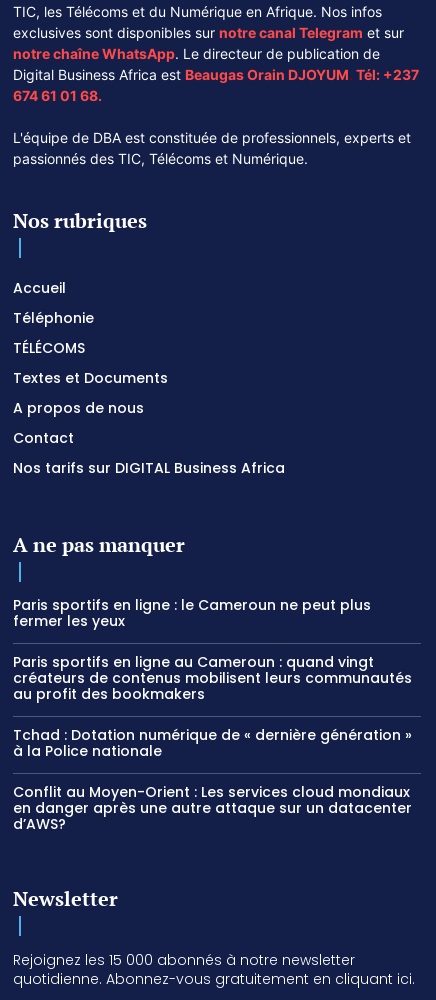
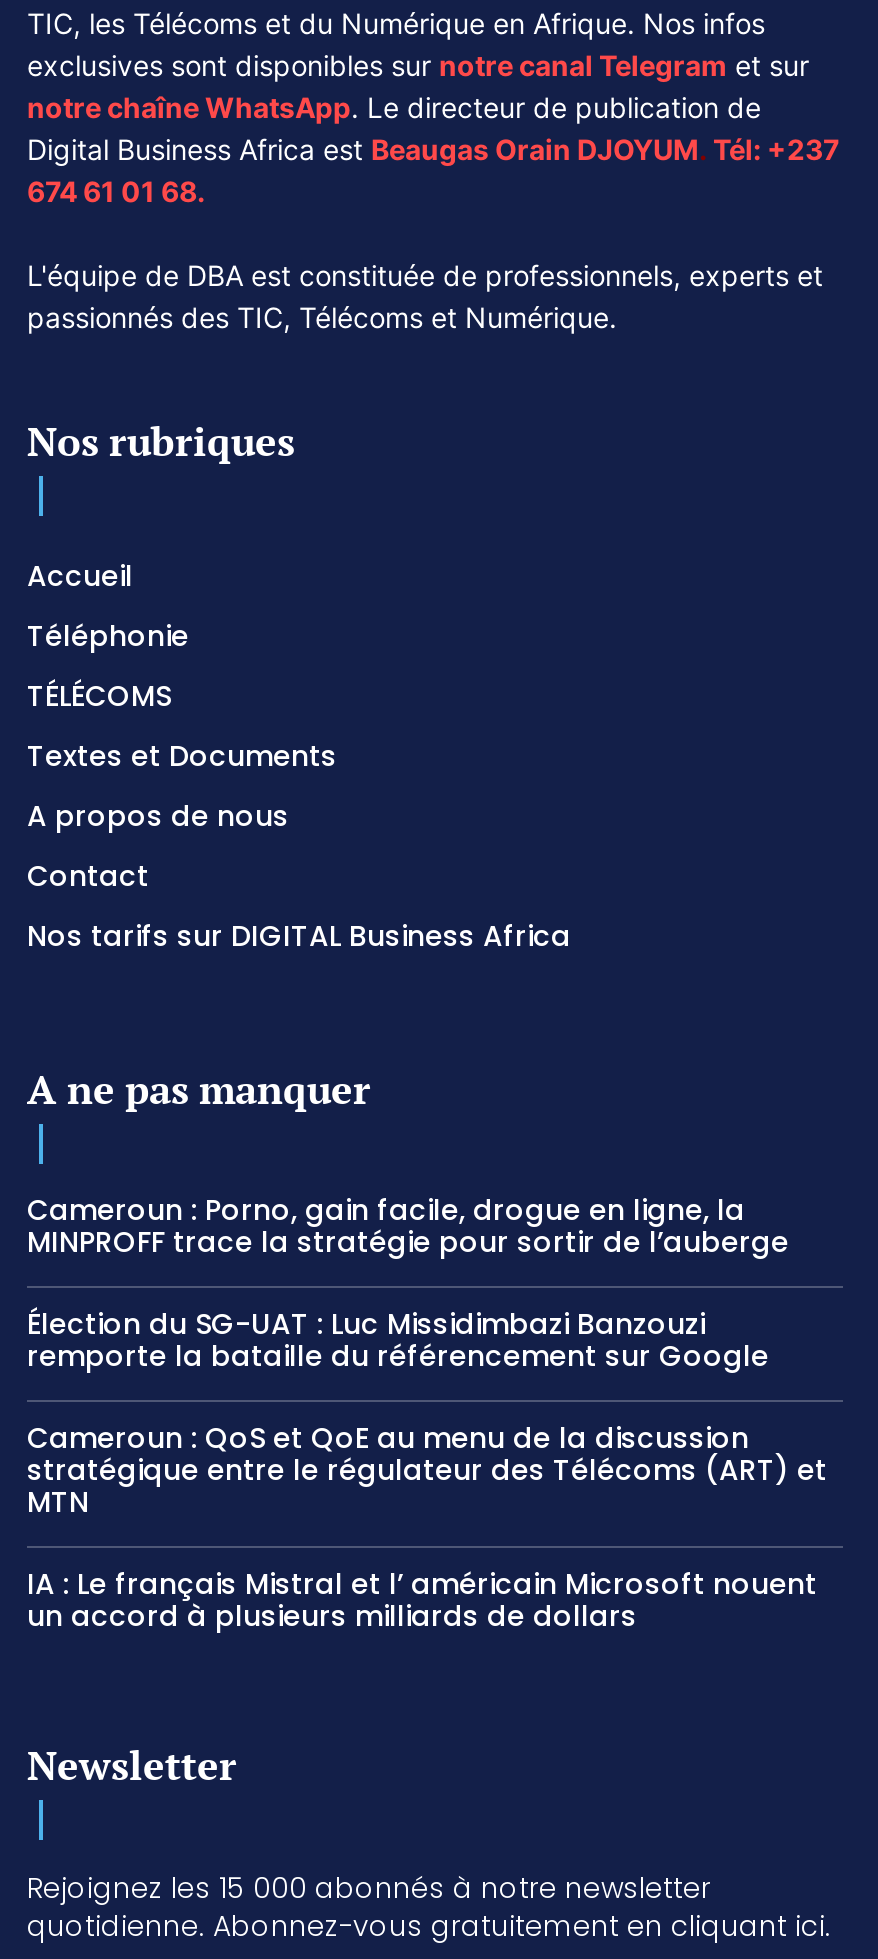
- Paris sportifs en ligne : le Cameroun ne peut plus
- fermer les yeux
+ Cameroun : Porno, gain facile, drogue en ligne, la
+ MINPROFF trace la stratégie pour sortir de l’auberge

- Paris sportifs en ligne au Cameroun : quand vingt
- créateurs de contenus mobilisent leurs communautés
- au profit des bookmakers
+ Élection du SG-UAT : Luc Missidimbazi Banzouzi
+ remporte la bataille du référencement sur Google

- Tchad : Dotation numérique de « dernière génération »
- à la Police nationale
+ Cameroun : QoS et QoE au menu de la discussion
+ stratégique entre le régulateur des Télécoms (ART) et
+ MTN

- Conflit au Moyen-Orient : Les services cloud mondiaux
- en danger après une autre attaque sur un datacenter
- d’AWS?
+ IA : Le français Mistral et l’ américain Microsoft nouent
+ un accord à plusieurs milliards de dollars
